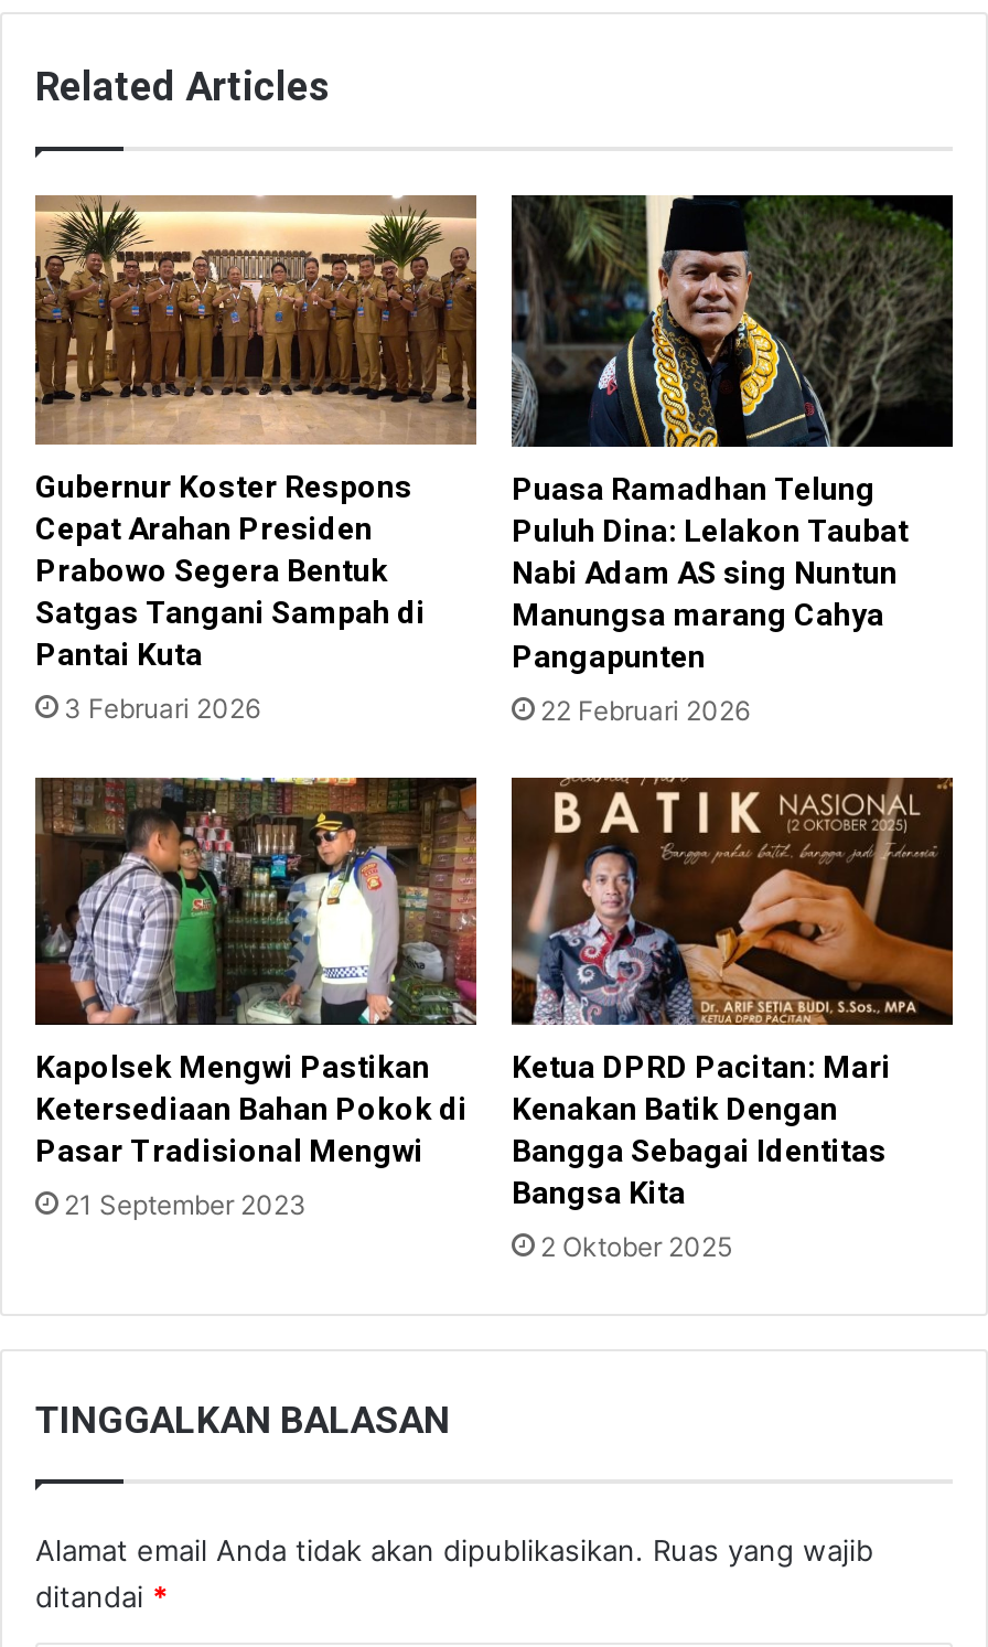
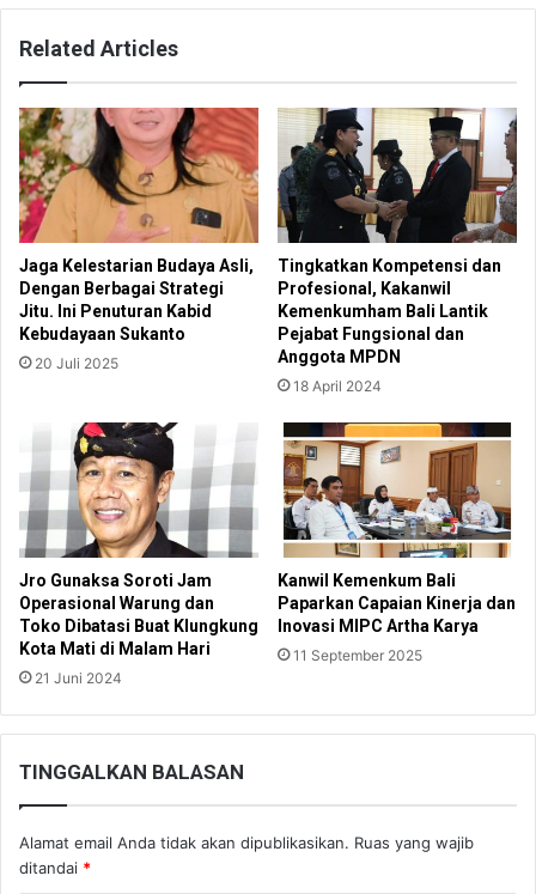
- [image]
- Gubernur Koster Respons
- Cepat Arahan Presiden
- Prabowo Segera Bentuk
- Satgas Tangani Sampah di
- Pantai Kuta
+ [image]
+ Jaga Kelestarian Budaya Asli,
+ Dengan Berbagai Strategi
+ Jitu. Ini Penuturan Kabid
+ Kebudayaan Sukanto

- [image]
- Puasa Ramadhan Telung
- Puluh Dina: Lelakon Taubat
- Nabi Adam AS sing Nuntun
- Manungsa marang Cahya
- Pangapunten
+ [image]
+ Tingkatkan Kompetensi dan
+ Profesional, Kakanwil
+ Kemenkumham Bali Lantik
+ Pejabat Fungsional dan
+ Anggota MPDN

- 3 Februari 2026
+ 20 Juli 2025

- 22 Februari 2026
+ 18 April 2024

- [image]
- Kapolsek Mengwi Pastikan
- Ketersediaan Bahan Pokok di
- Pasar Tradisional Mengwi
+ [image]
+ Jro Gunaksa Soroti Jam
+ Operasional Warung dan
+ Toko Dibatasi Buat Klungkung
+ Kota Mati di Malam Hari

- [image]
- Ketua DPRD Pacitan: Mari
- Kenakan Batik Dengan
- Bangga Sebagai Identitas
- Bangsa Kita
+ [image]
+ Kanwil Kemenkum Bali
+ Paparkan Capaian Kinerja dan
+ Inovasi MIPC Artha Karya

- 21 September 2023
+ 21 Juni 2024

- 2 Oktober 2025
+ 11 September 2025
